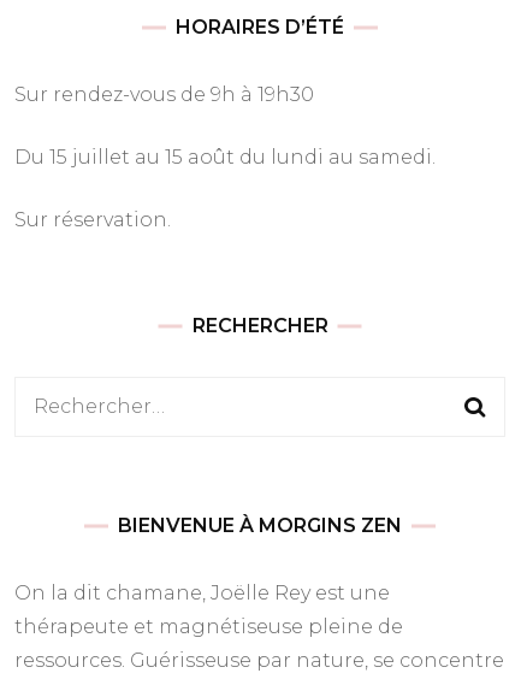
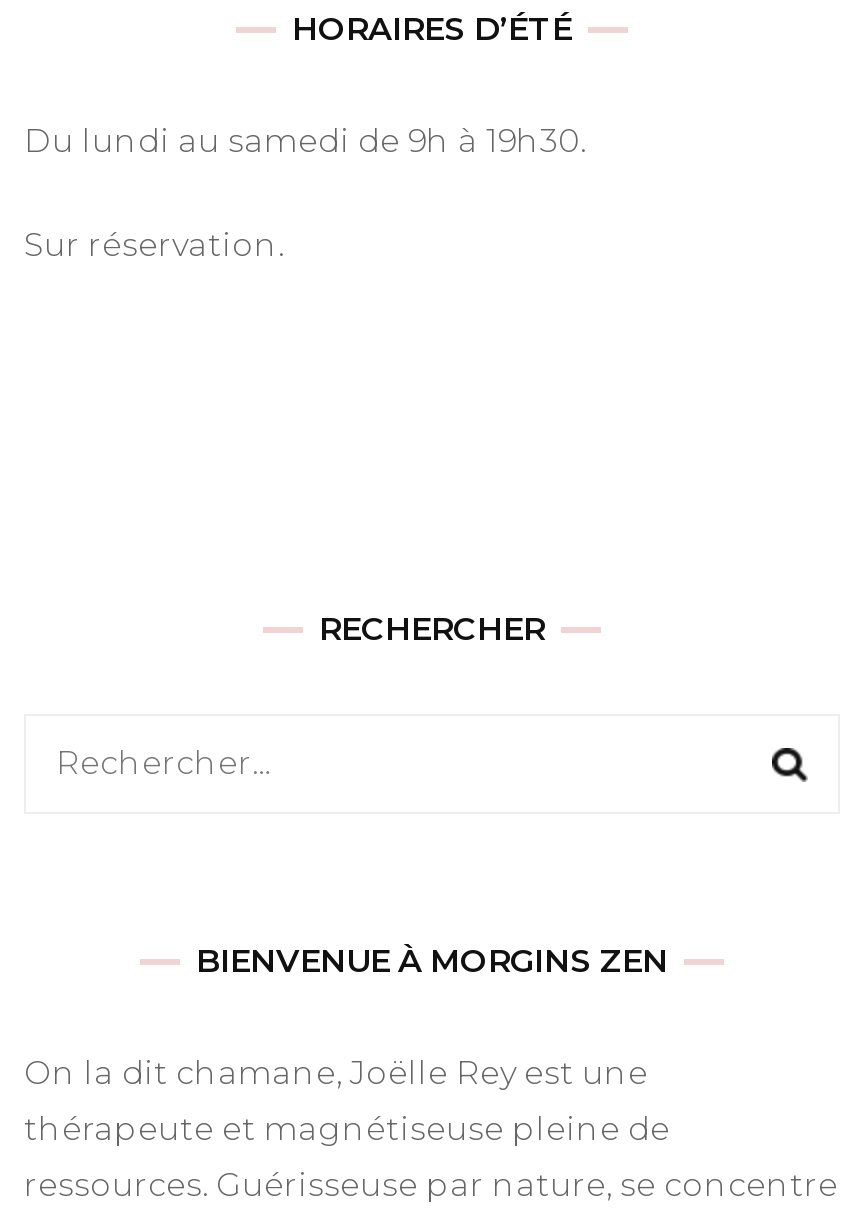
- Sur rendez-vous de 9h à 19h30
- Du 15 juillet au 15 août du lundi au samedi.
+ Du lundi au samedi de 9h à 19h30.

moved up: Sur réservation.
